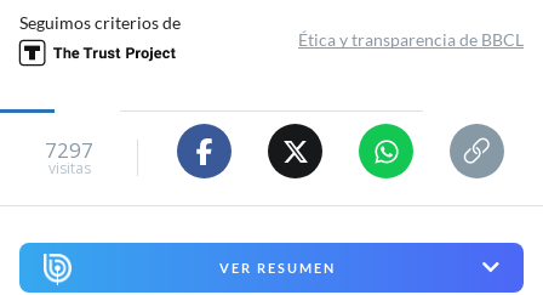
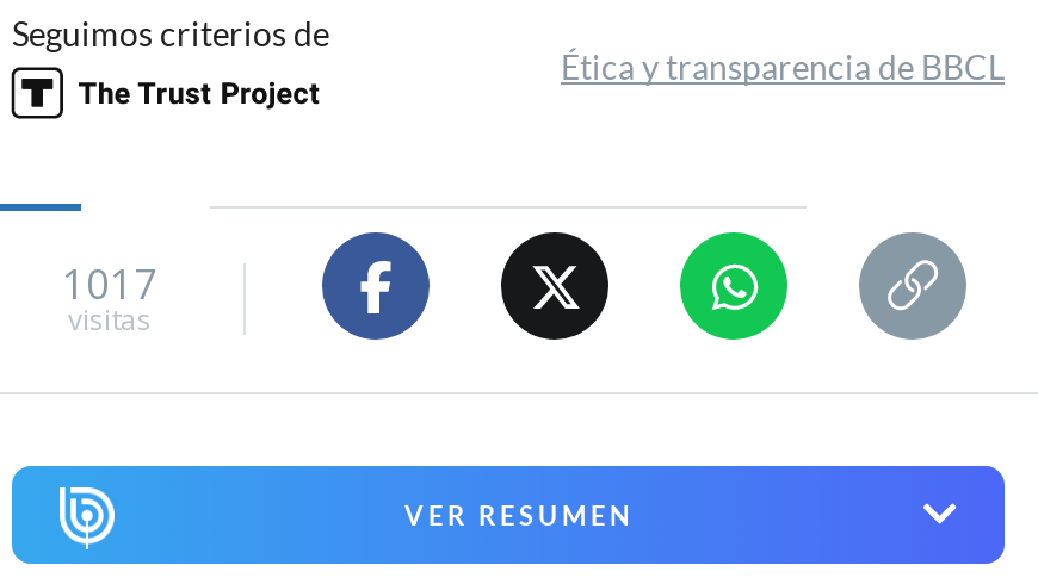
- 7297
+ 1017
